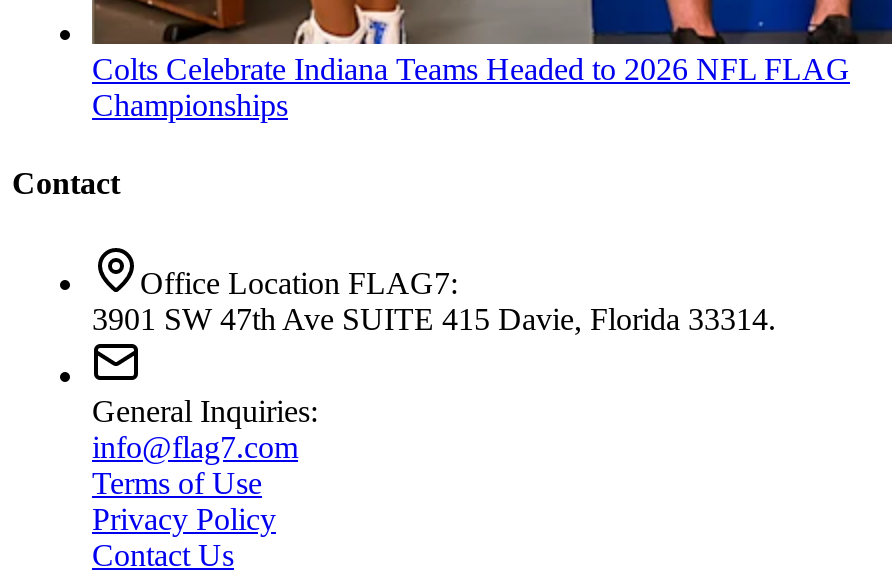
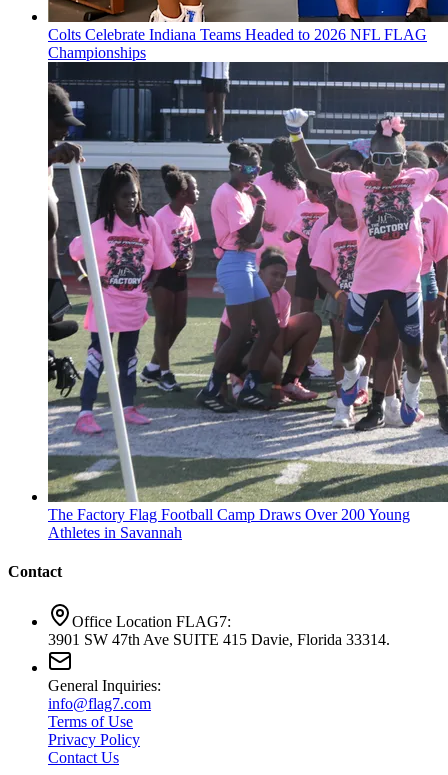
+ [image]
+ The Factory Flag Football Camp Draws Over 200 Young
+ Athletes in Savannah
